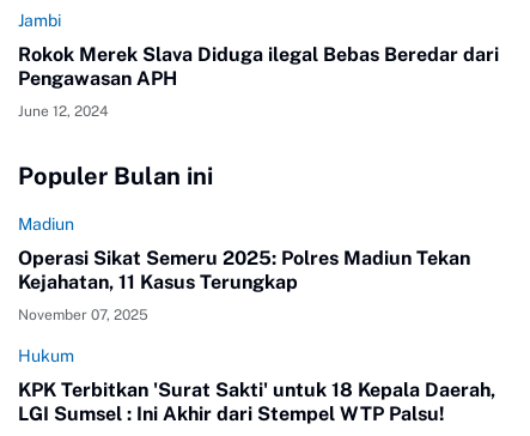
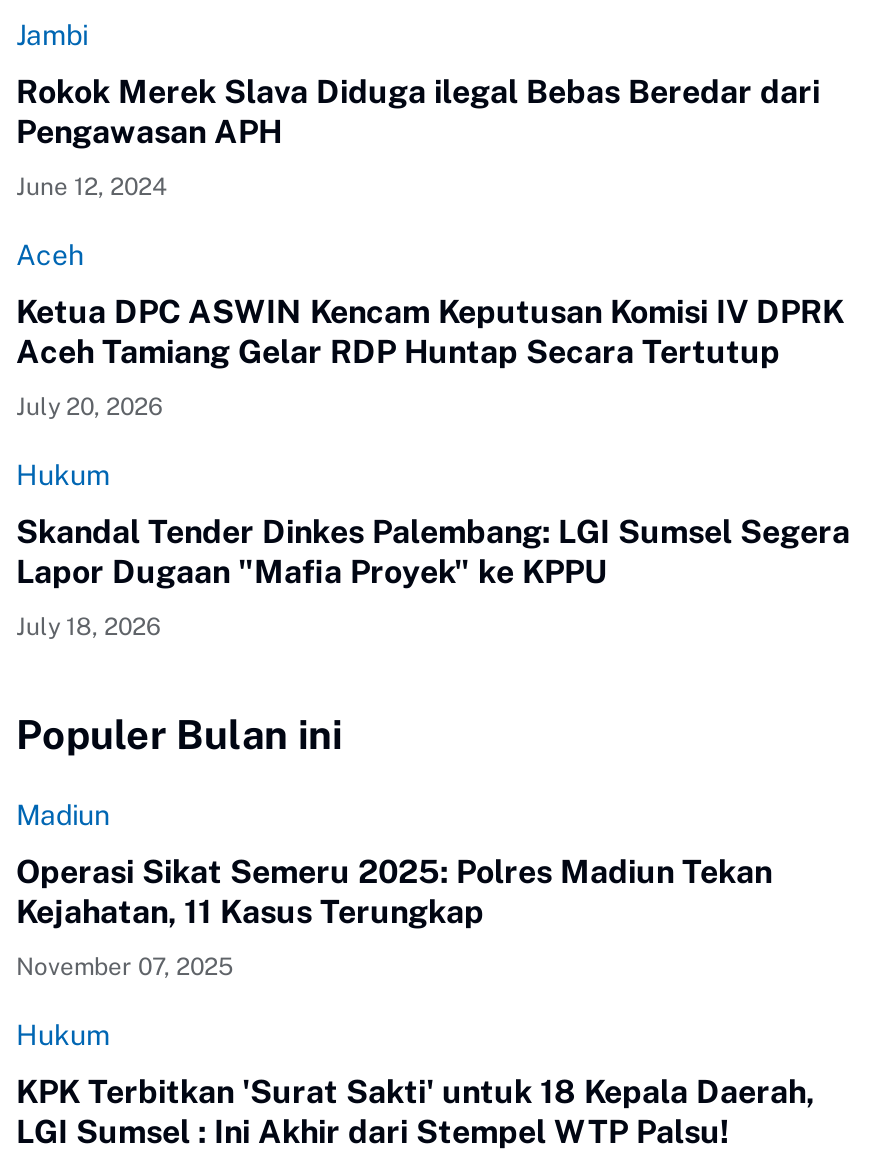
+ Aceh
+ Ketua DPC ASWIN Kencam Keputusan Komisi IV DPRK
+ Aceh Tamiang Gelar RDP Huntap Secara Tertutup
+ July 20, 2026
+ Hukum
+ Skandal Tender Dinkes Palembang: LGI Sumsel Segera
+ Lapor Dugaan "Mafia Proyek" ke KPPU
+ July 18, 2026
